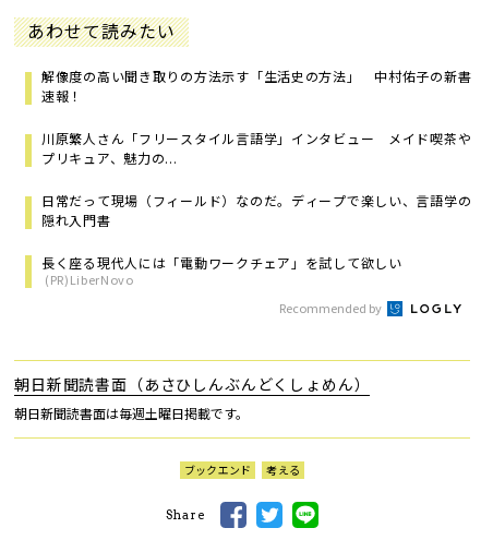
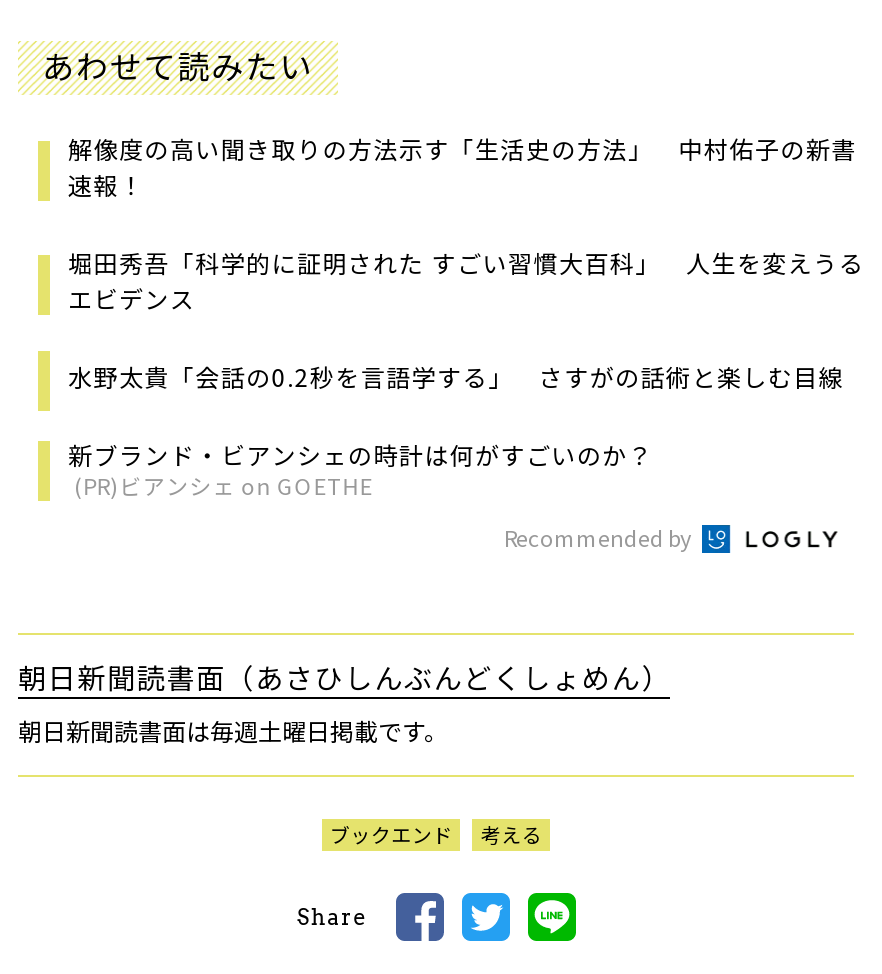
- 川原繁人さん「フリースタイル言語学」インタビュー メイド喫茶や
- プリキュア、魅力の...
+ 堀田秀吾「科学的に証明された すごい習慣大百科」 人生を変えうる
+ エビデンス

- 日常だって現場（フィールド）なのだ。ディープで楽しい、言語学の
- 隠れ入門書
+ 水野太貴「会話の0.2秒を言語学する」 さすがの話術と楽しむ目線

- 長く座る現代人には「電動ワークチェア」を試して欲しい
- (PR)LiberNovo
+ 新ブランド・ビアンシェの時計は何がすごいのか？
+ (PR)ビアンシェ on GOETHE
